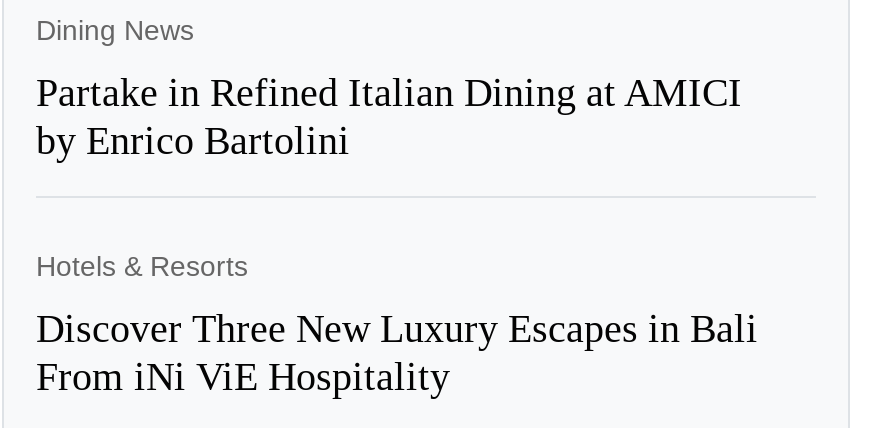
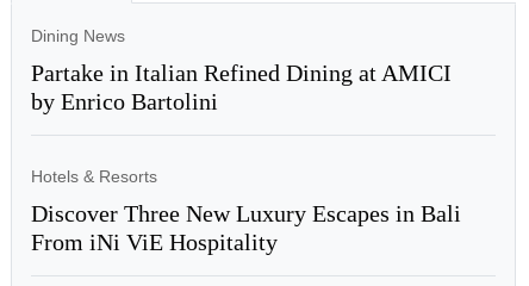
- Partake in Refined Italian Dining at AMICI
+ Partake in Italian Refined Dining at AMICI
